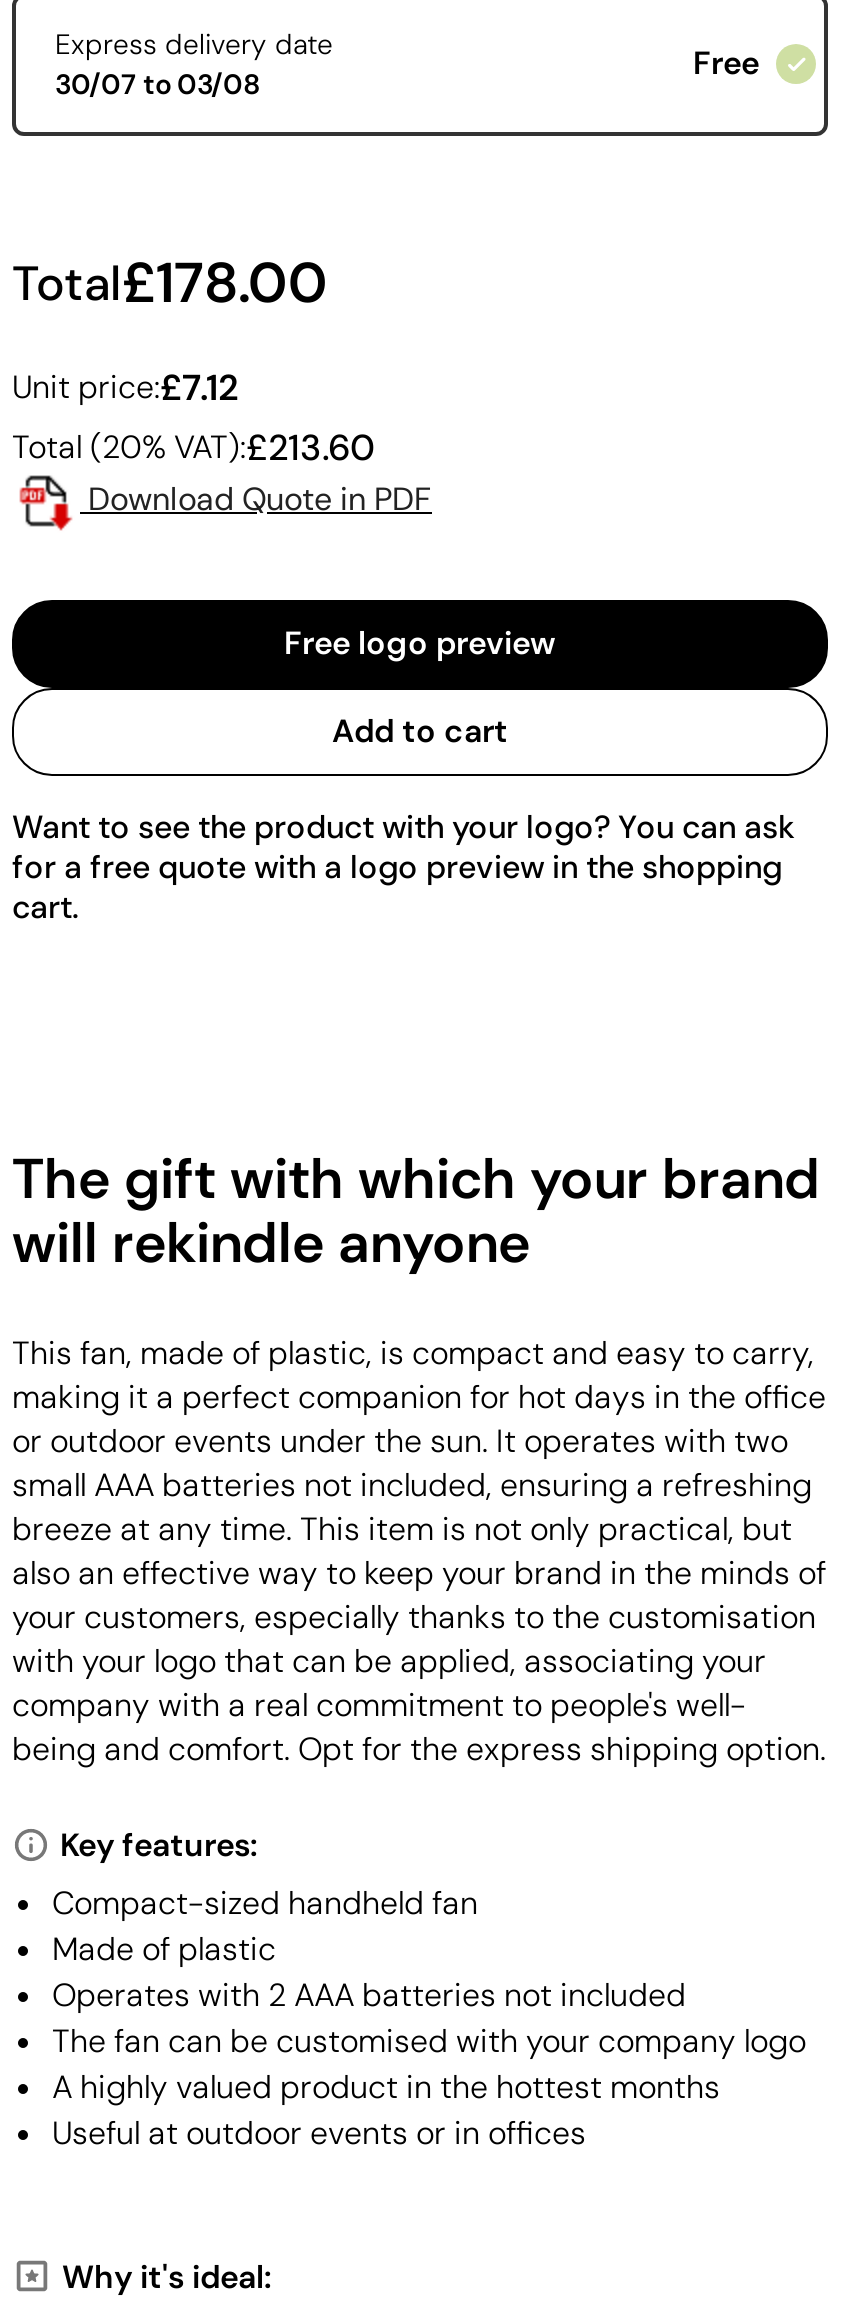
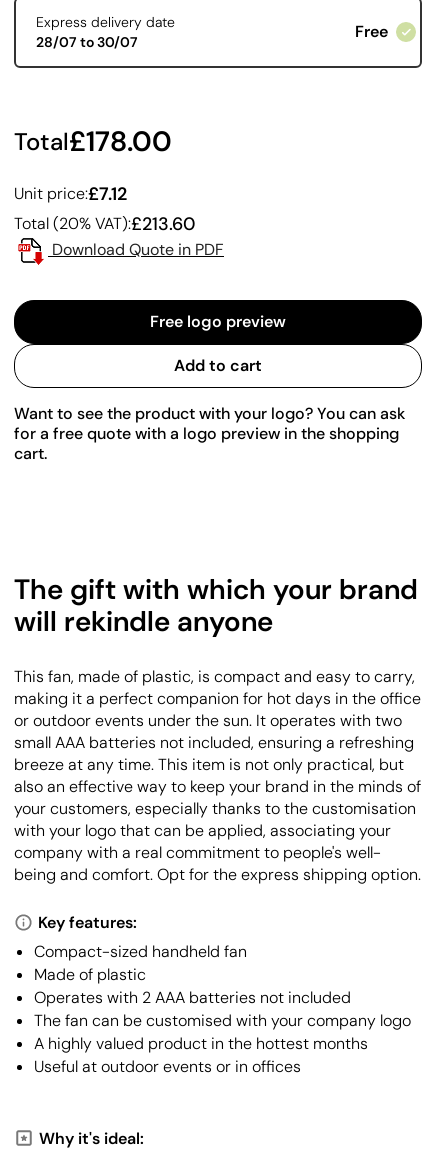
- 30/07 to 03/08
+ 28/07 to 30/07
